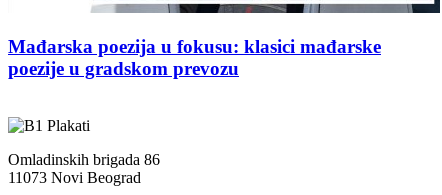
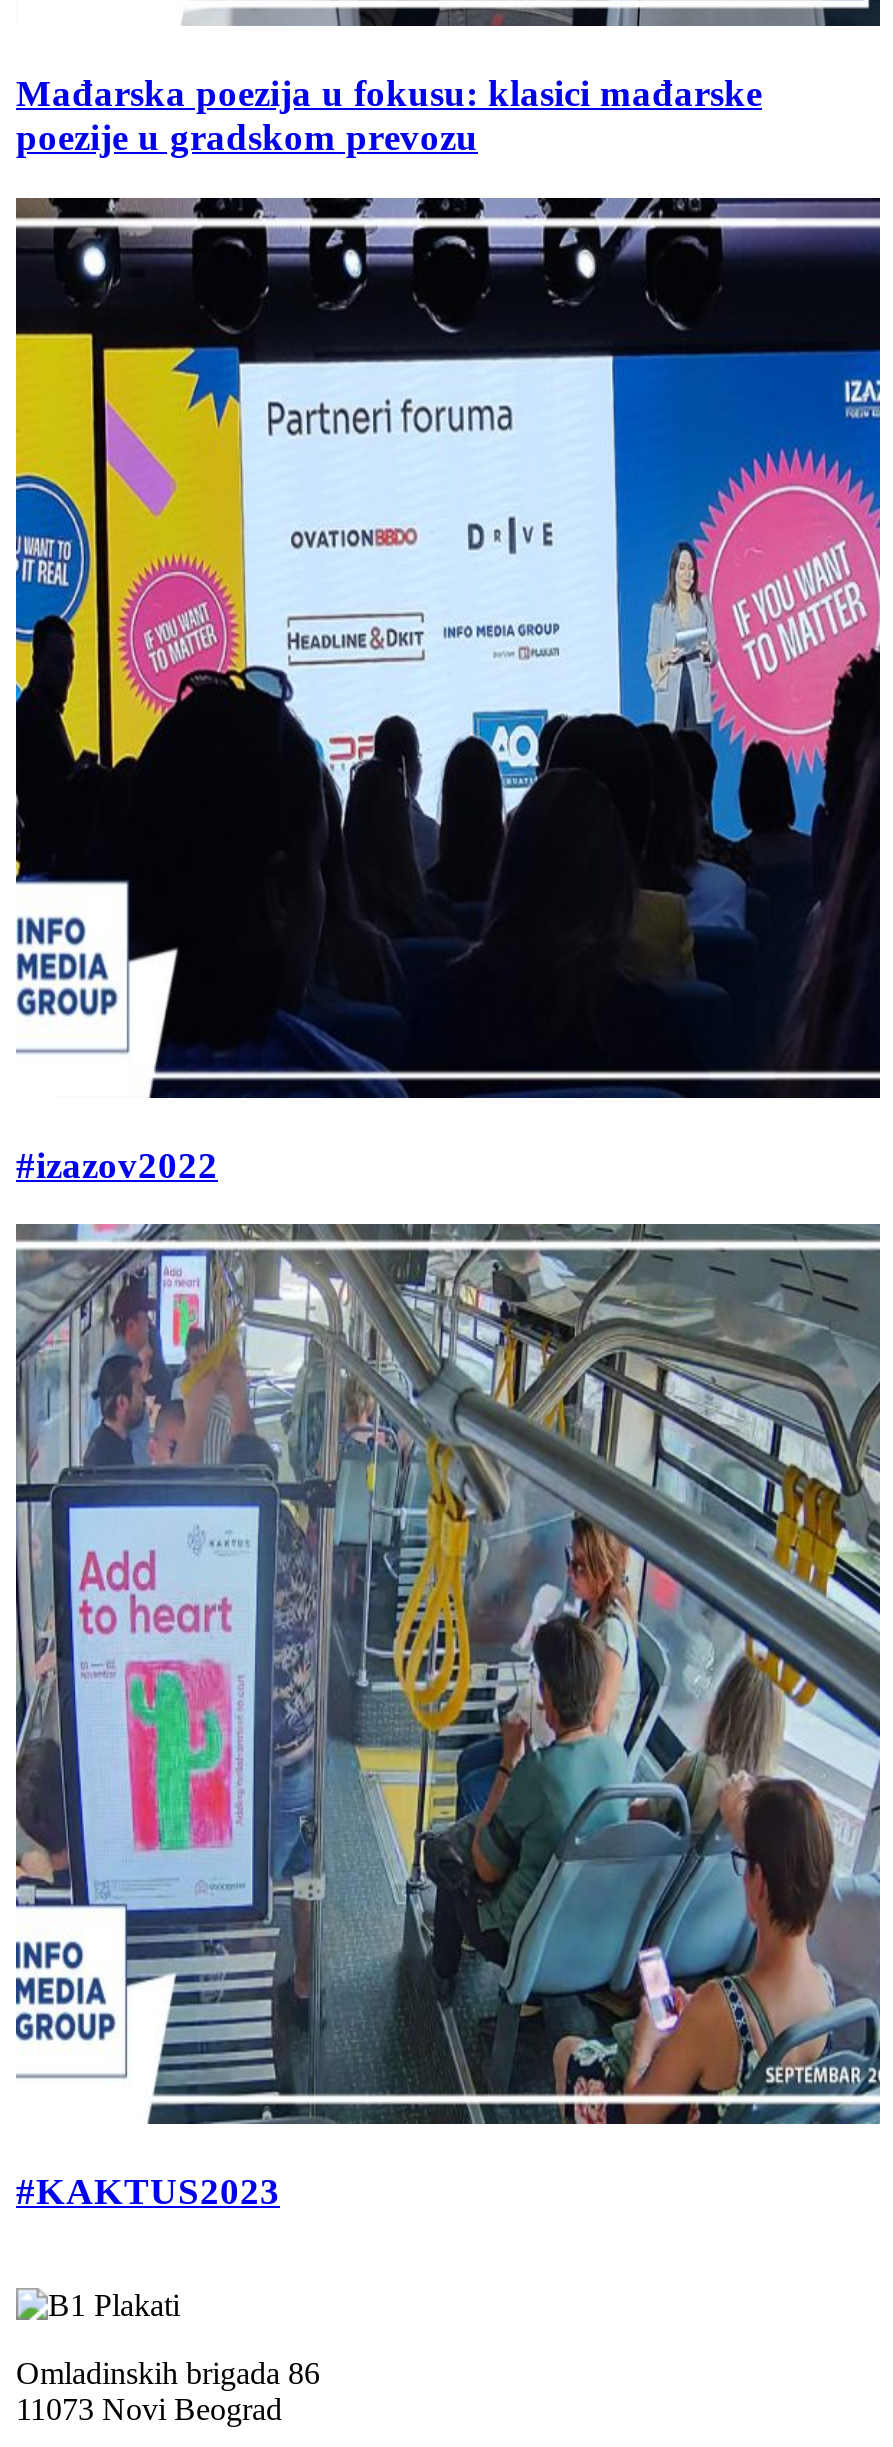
+ [image]
+ #izazov2022

+ [image]
+ #KAKTUS2023
